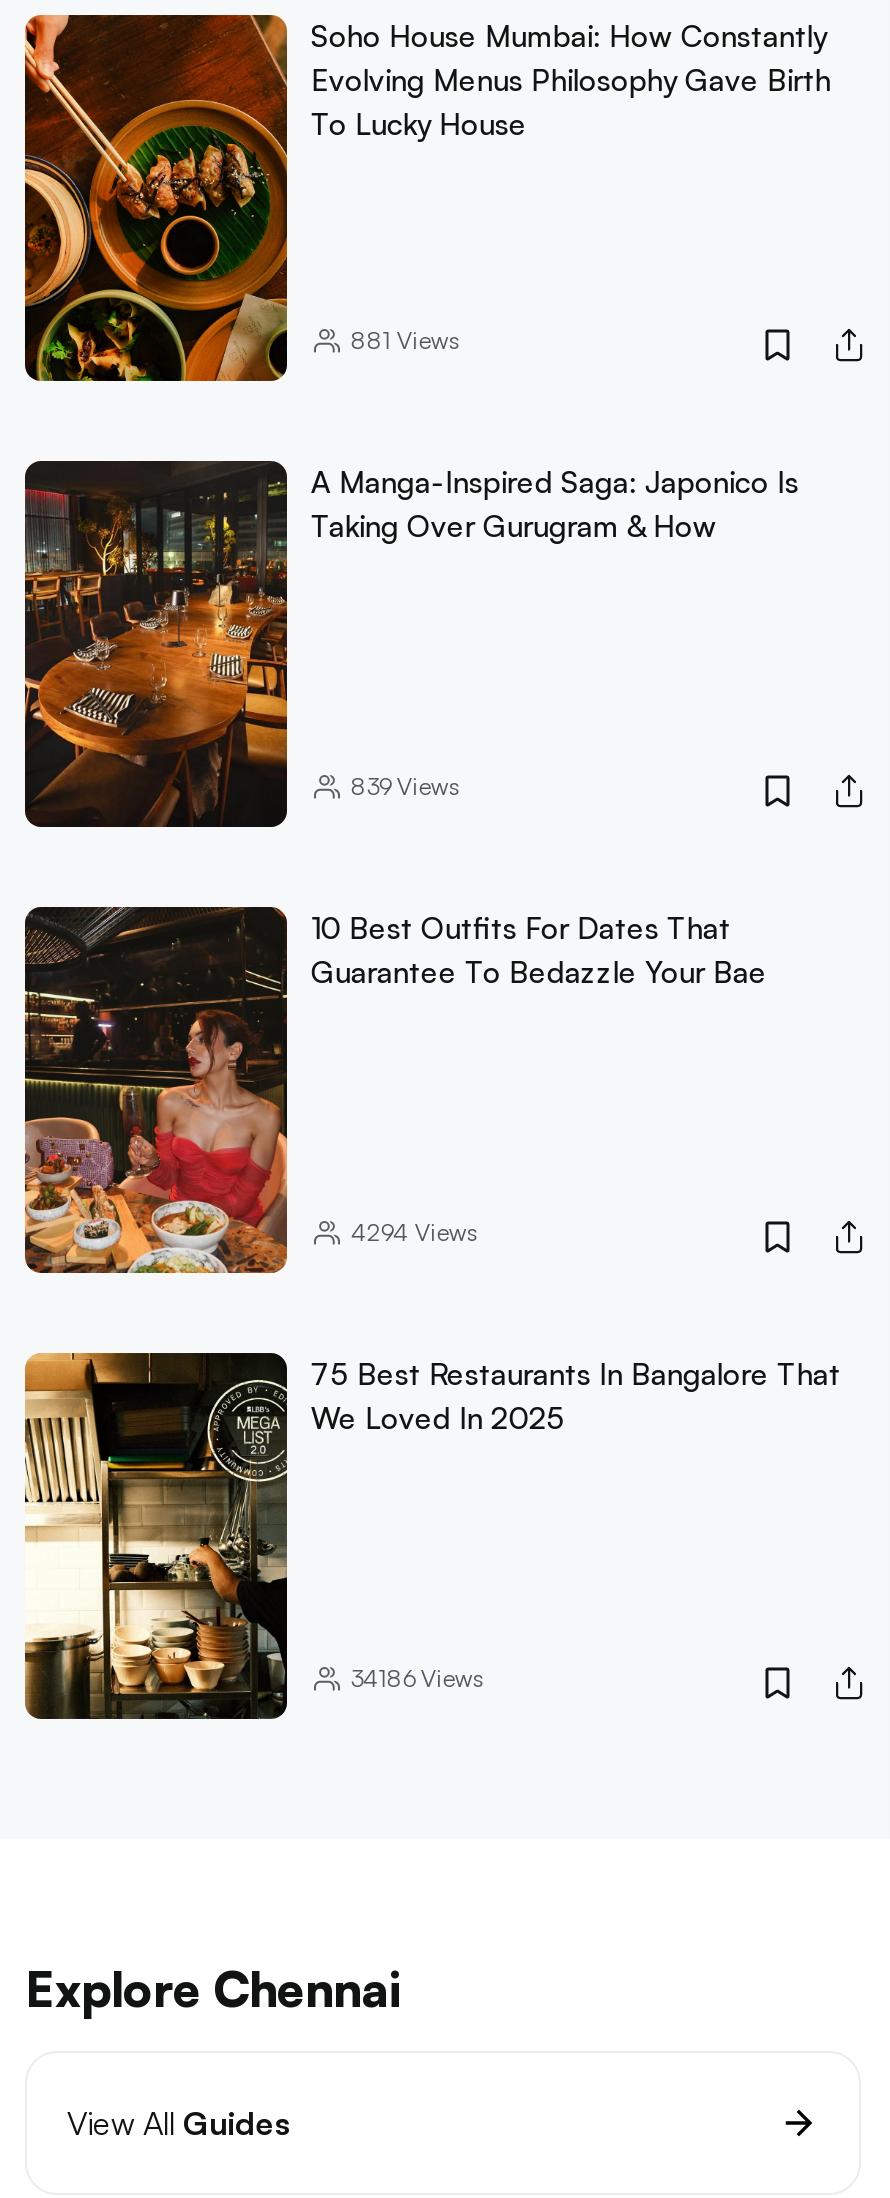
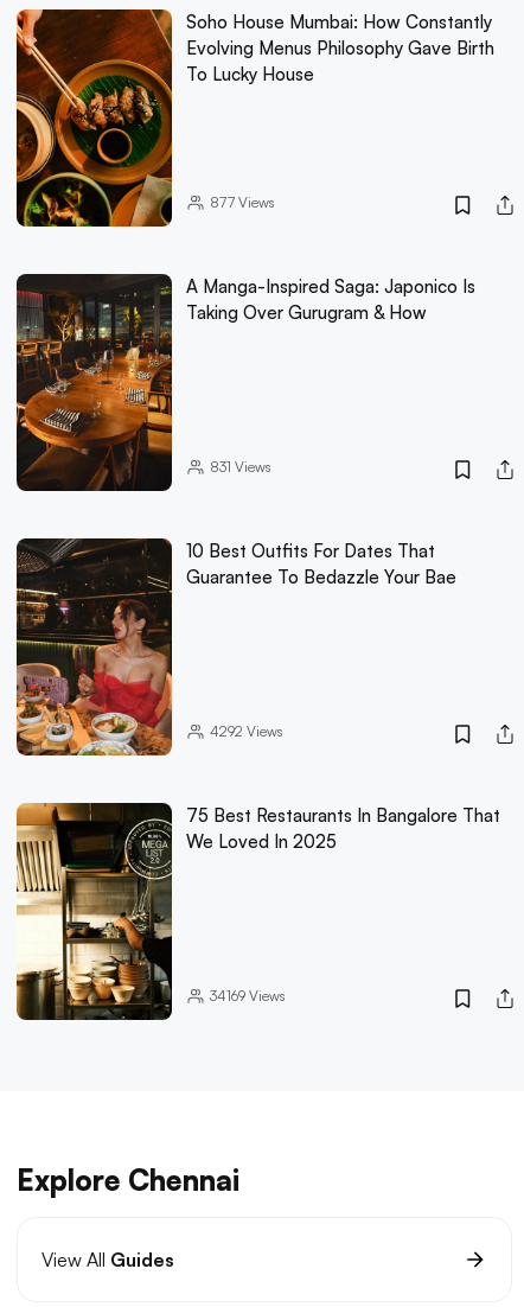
- 881 Views
+ 877 Views

- 839Views
+ 831Views

- 4294 Views
+ 4292 Views

- 34186Views
+ 34169Views
